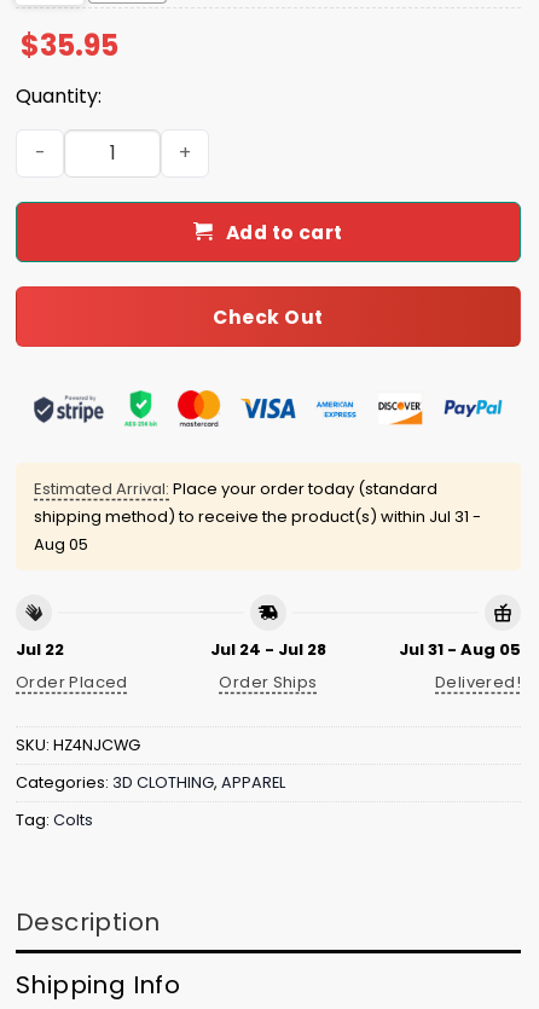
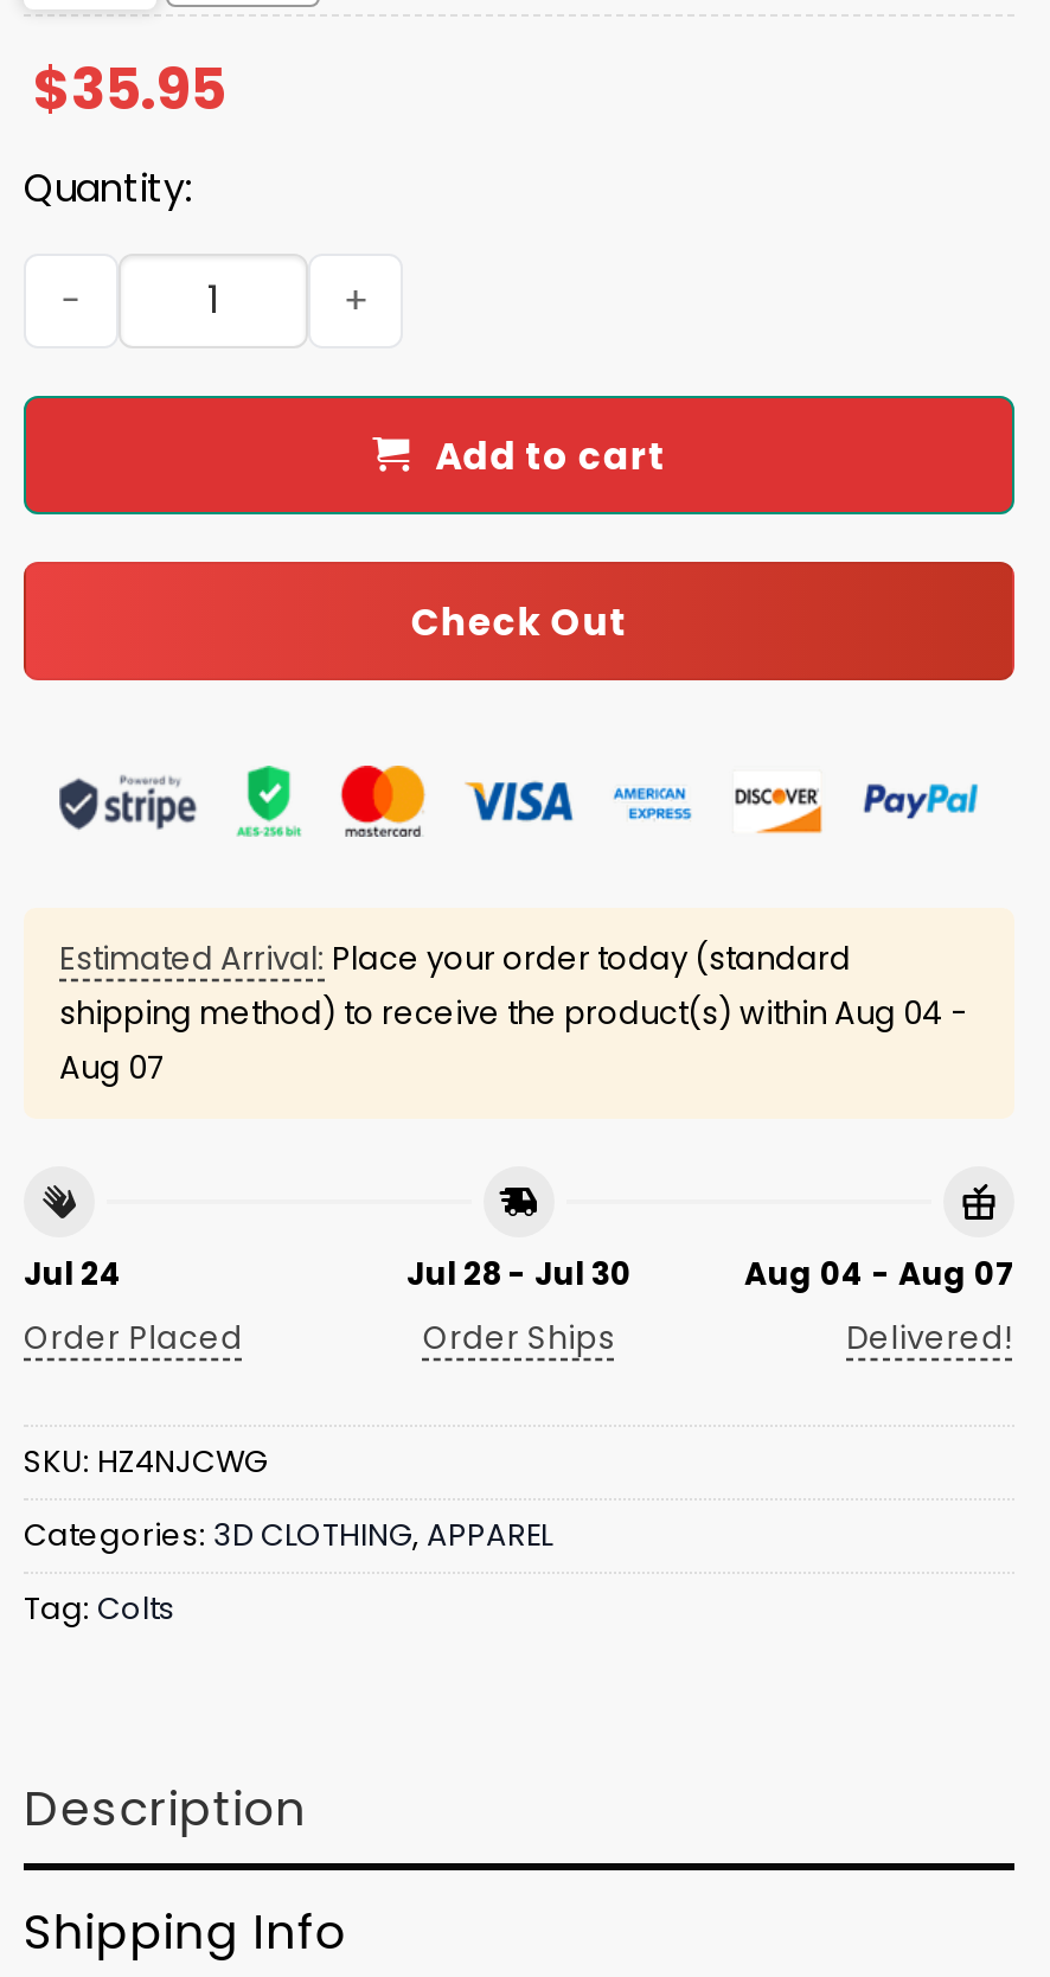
- shipping method) to receive the product(s) within Jul 31 -
+ shipping method) to receive the product(s) within Aug 04 -

- Aug 05
+ Aug 07

- Jul 22
+ Jul 24

- Jul 24 - Jul 28
+ Jul 28 - Jul 30

- Jul 31 - Aug 05
+ Aug 04 - Aug 07
